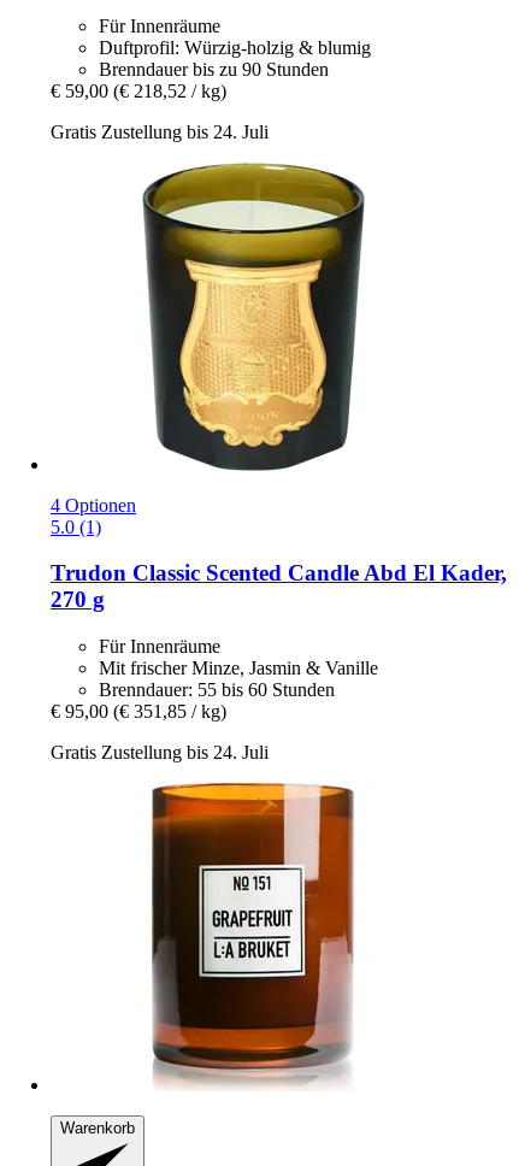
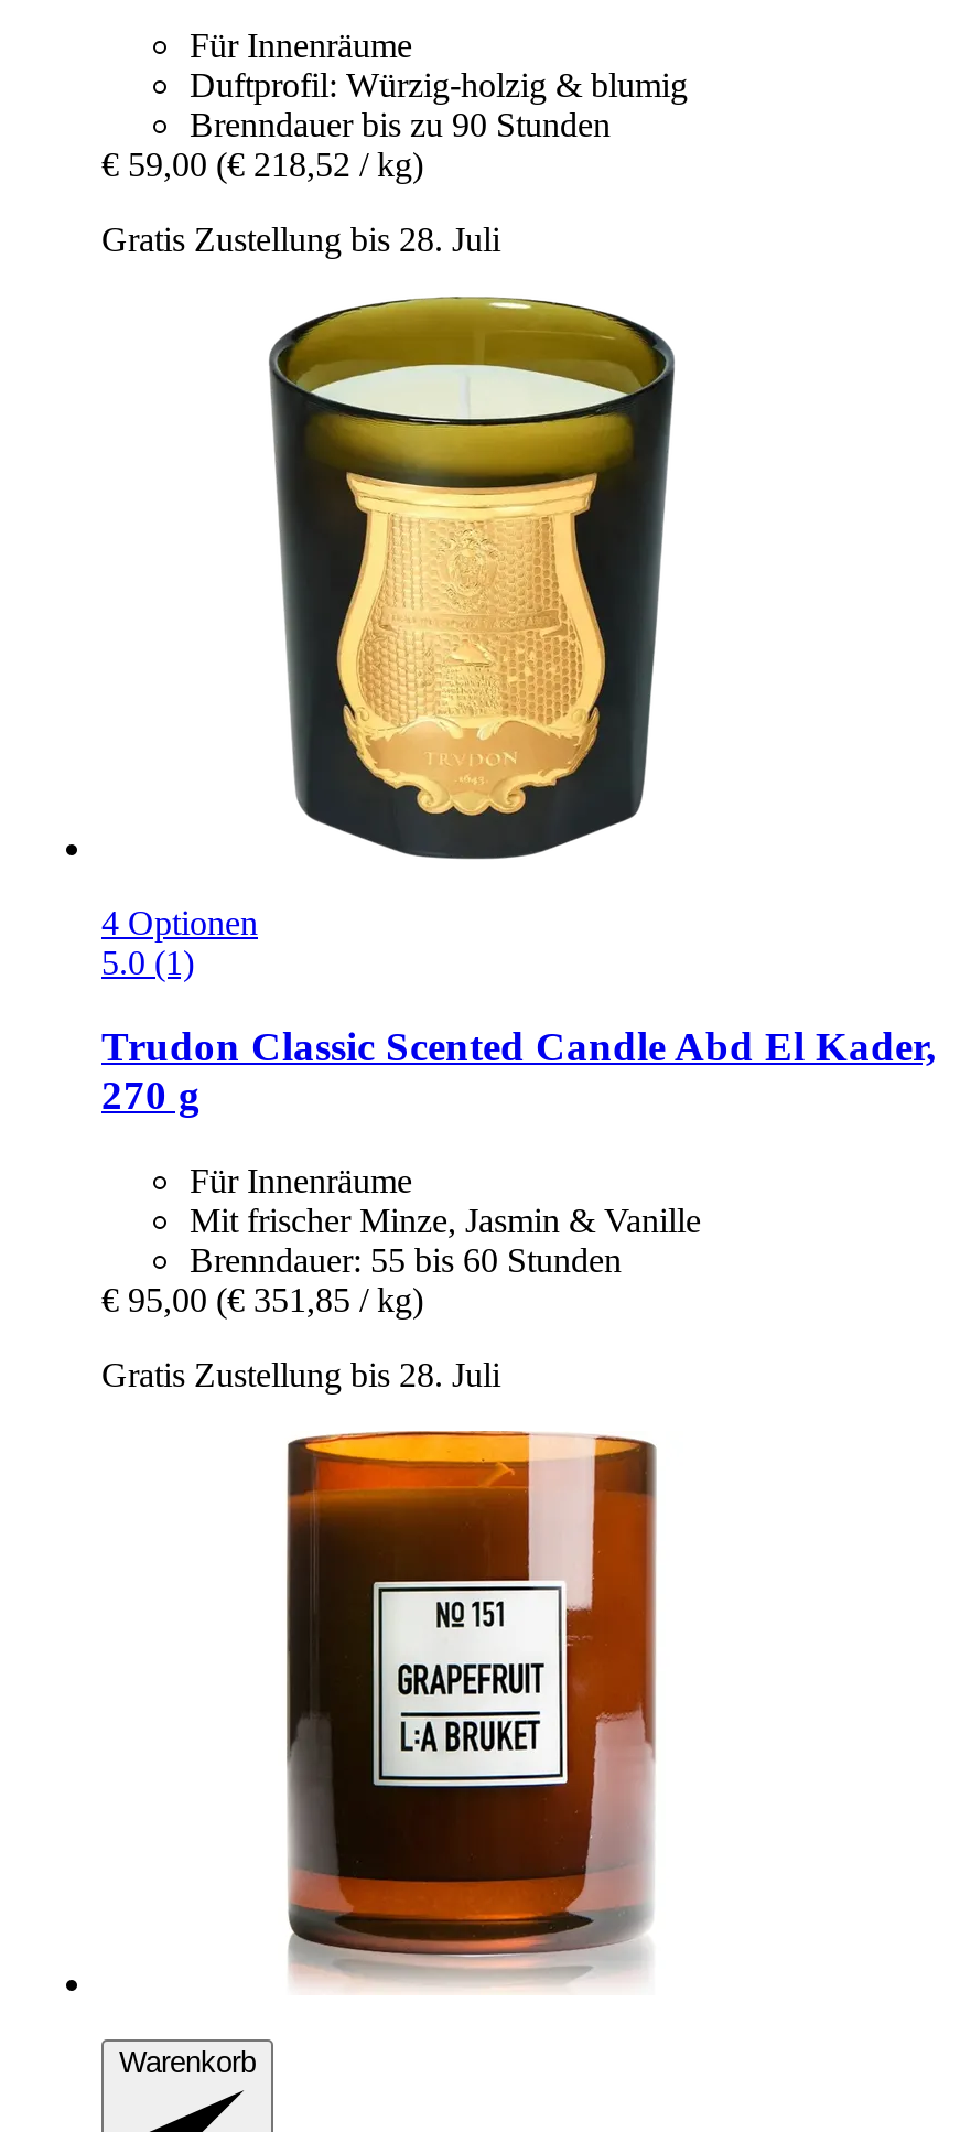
- Gratis Zustellung bis 24. Juli
+ Gratis Zustellung bis 28. Juli

- Gratis Zustellung bis 24. Juli
+ Gratis Zustellung bis 28. Juli
